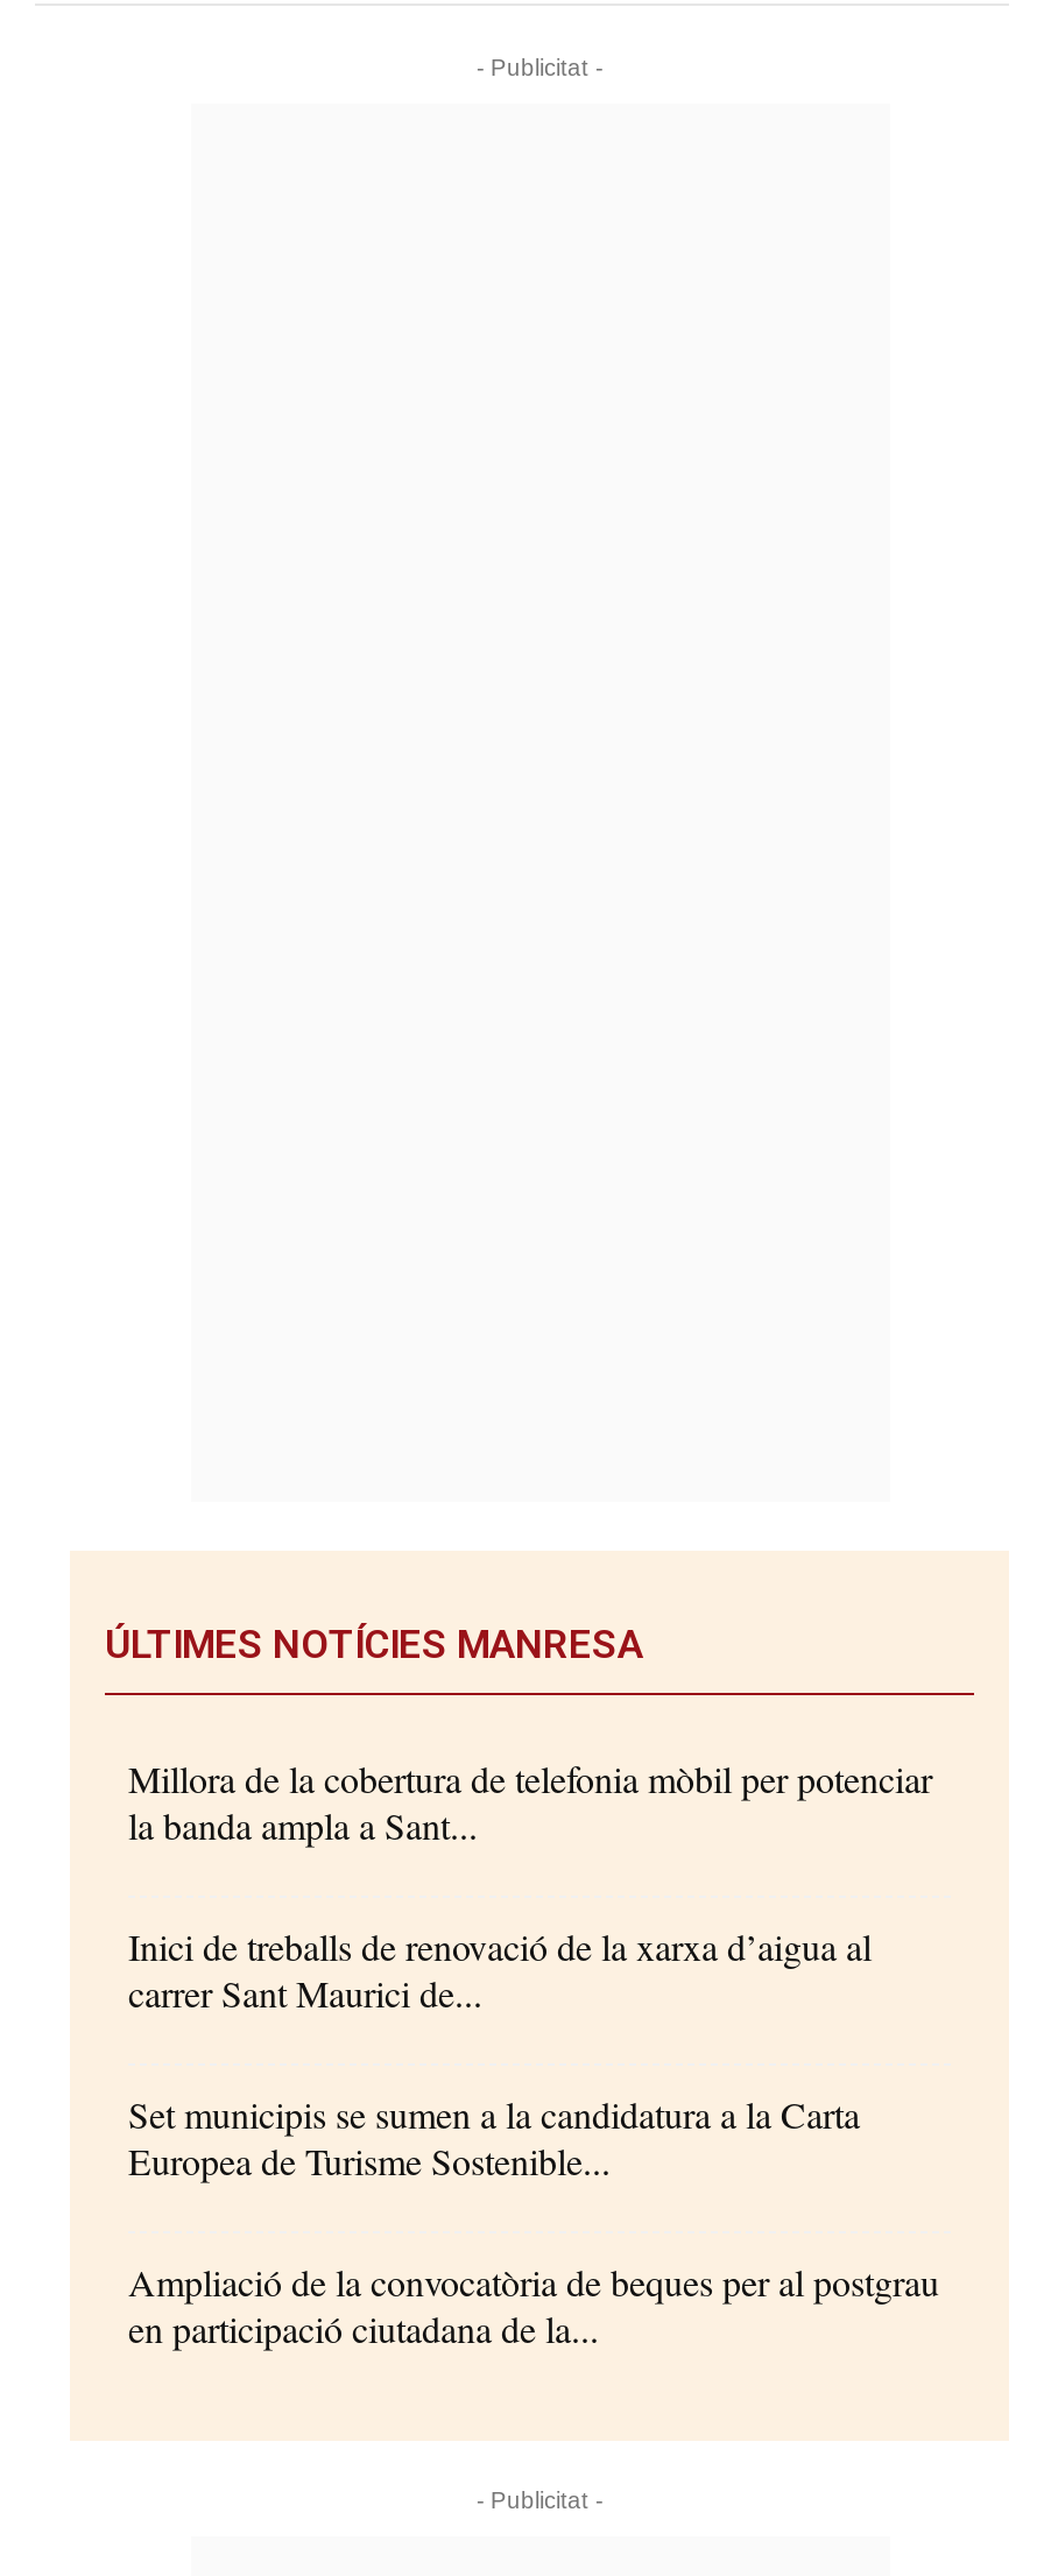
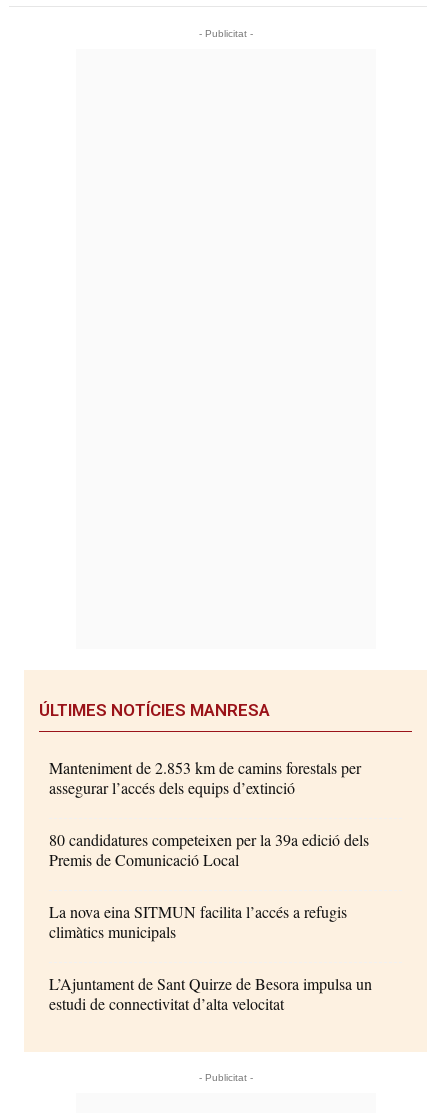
- Millora de la cobertura de telefonia mòbil per potenciar
- la banda ampla a Sant...
+ Manteniment de 2.853 km de camins forestals per
+ assegurar l’accés dels equips d’extinció

- Inici de treballs de renovació de la xarxa d’aigua al
- carrer Sant Maurici de...
+ 80 candidatures competeixen per la 39a edició dels
+ Premis de Comunicació Local

- Set municipis se sumen a la candidatura a la Carta
- Europea de Turisme Sostenible...
+ La nova eina SITMUN facilita l’accés a refugis
+ climàtics municipals

- Ampliació de la convocatòria de beques per al postgrau
- en participació ciutadana de la...
+ L’Ajuntament de Sant Quirze de Besora impulsa un
+ estudi de connectivitat d’alta velocitat
